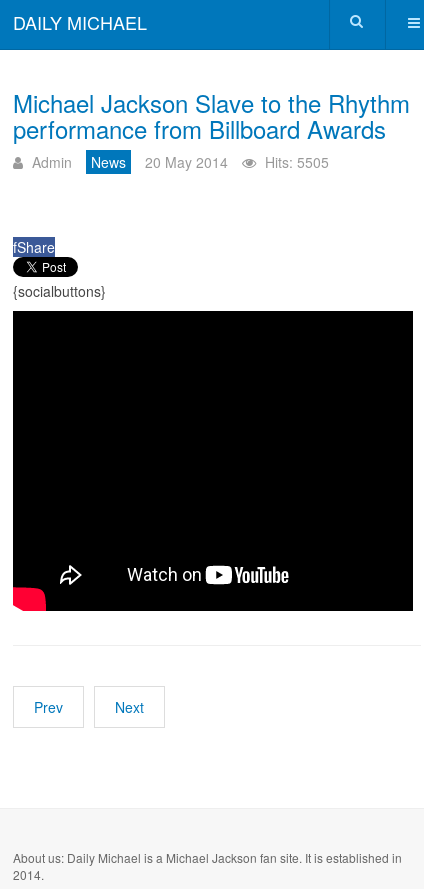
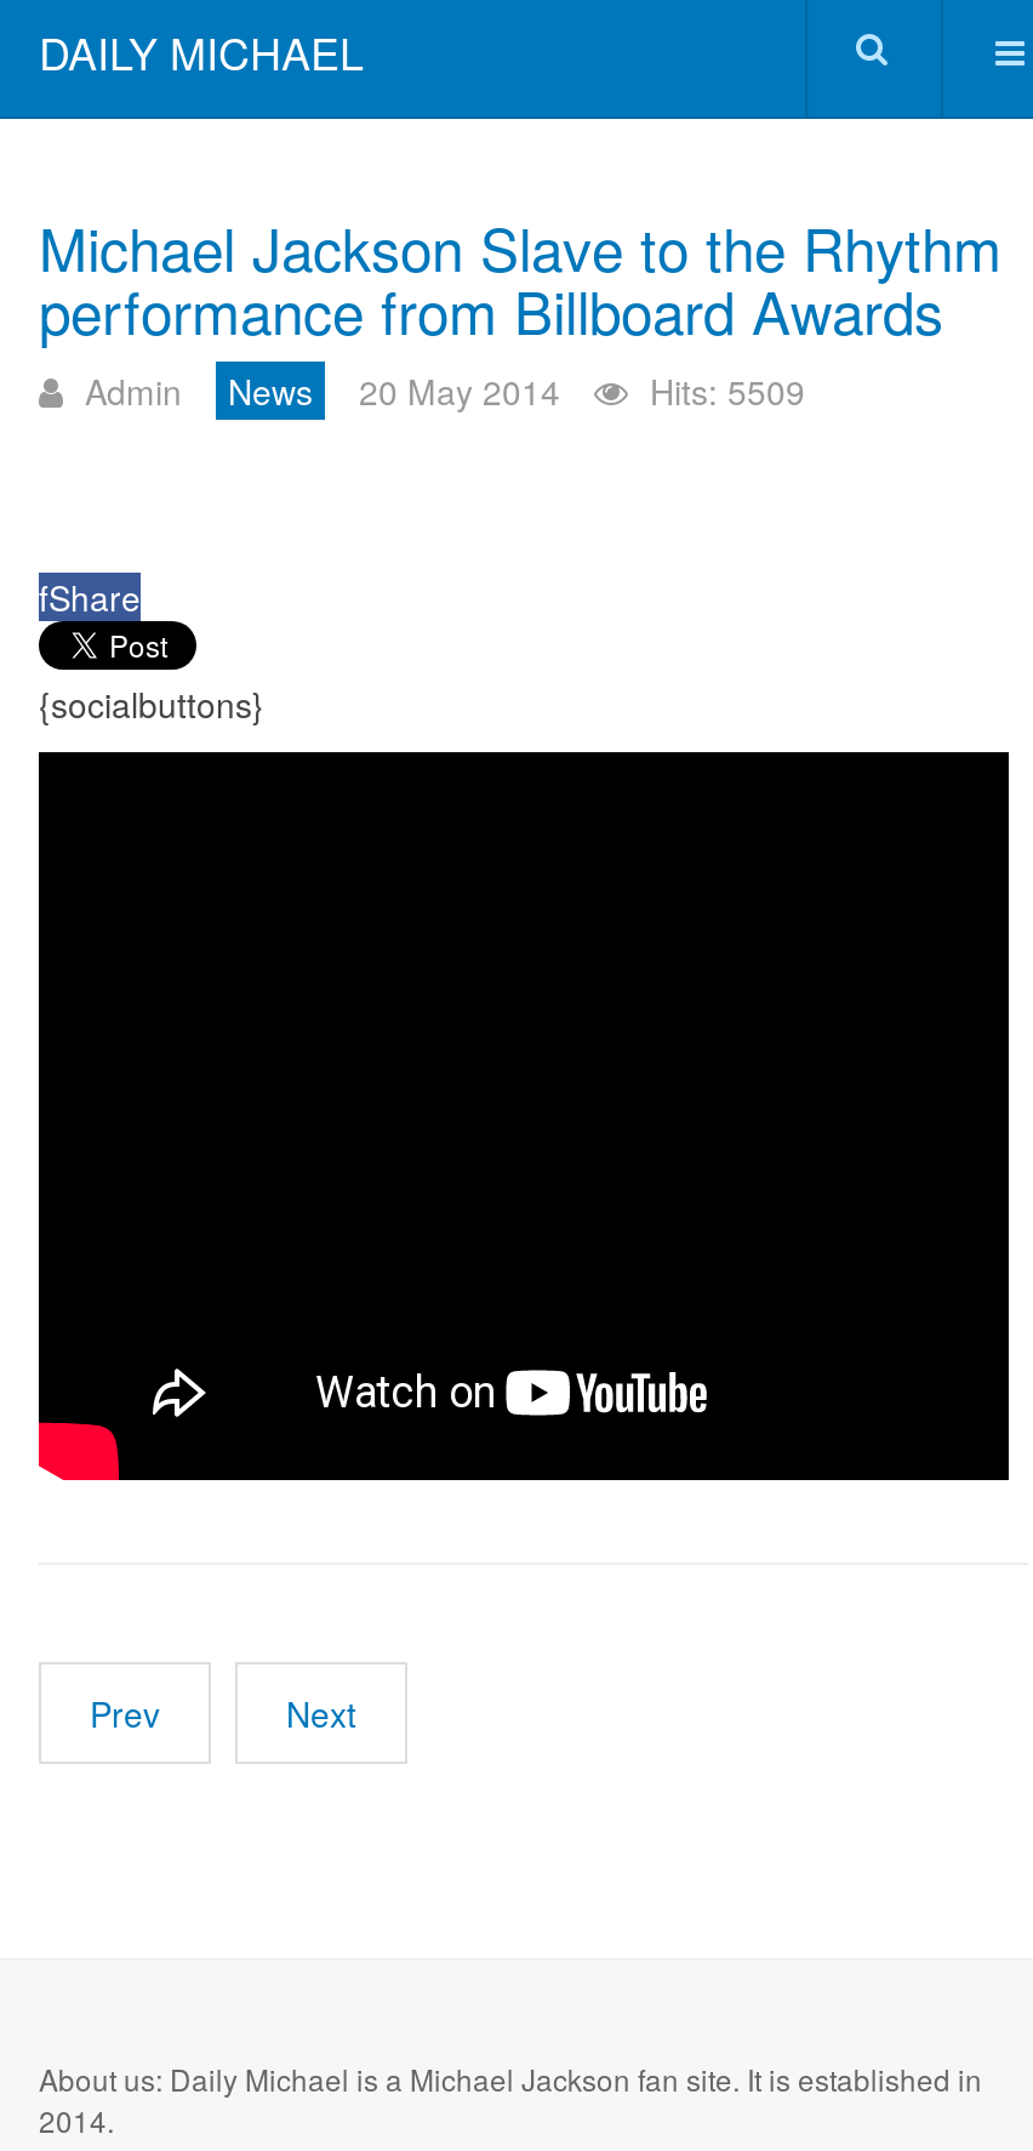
- Admin News 20 May 2014 Hits: 5505
+ Admin News 20 May 2014 Hits: 5509
